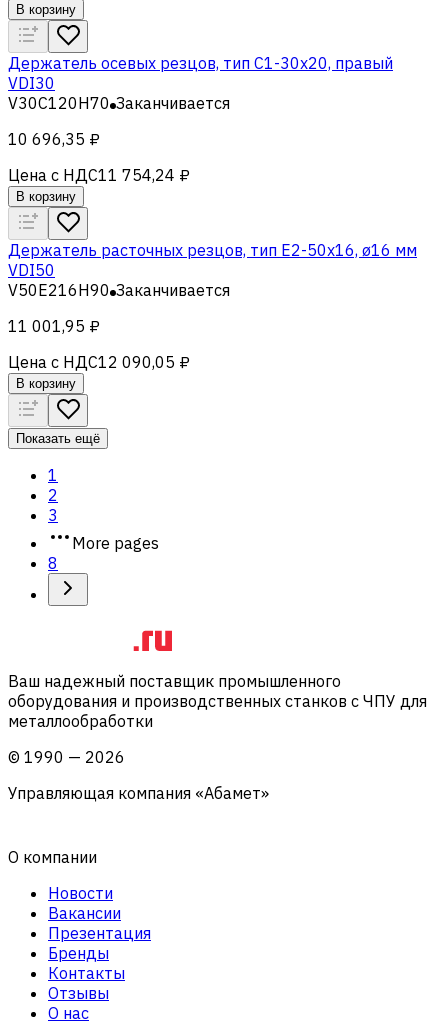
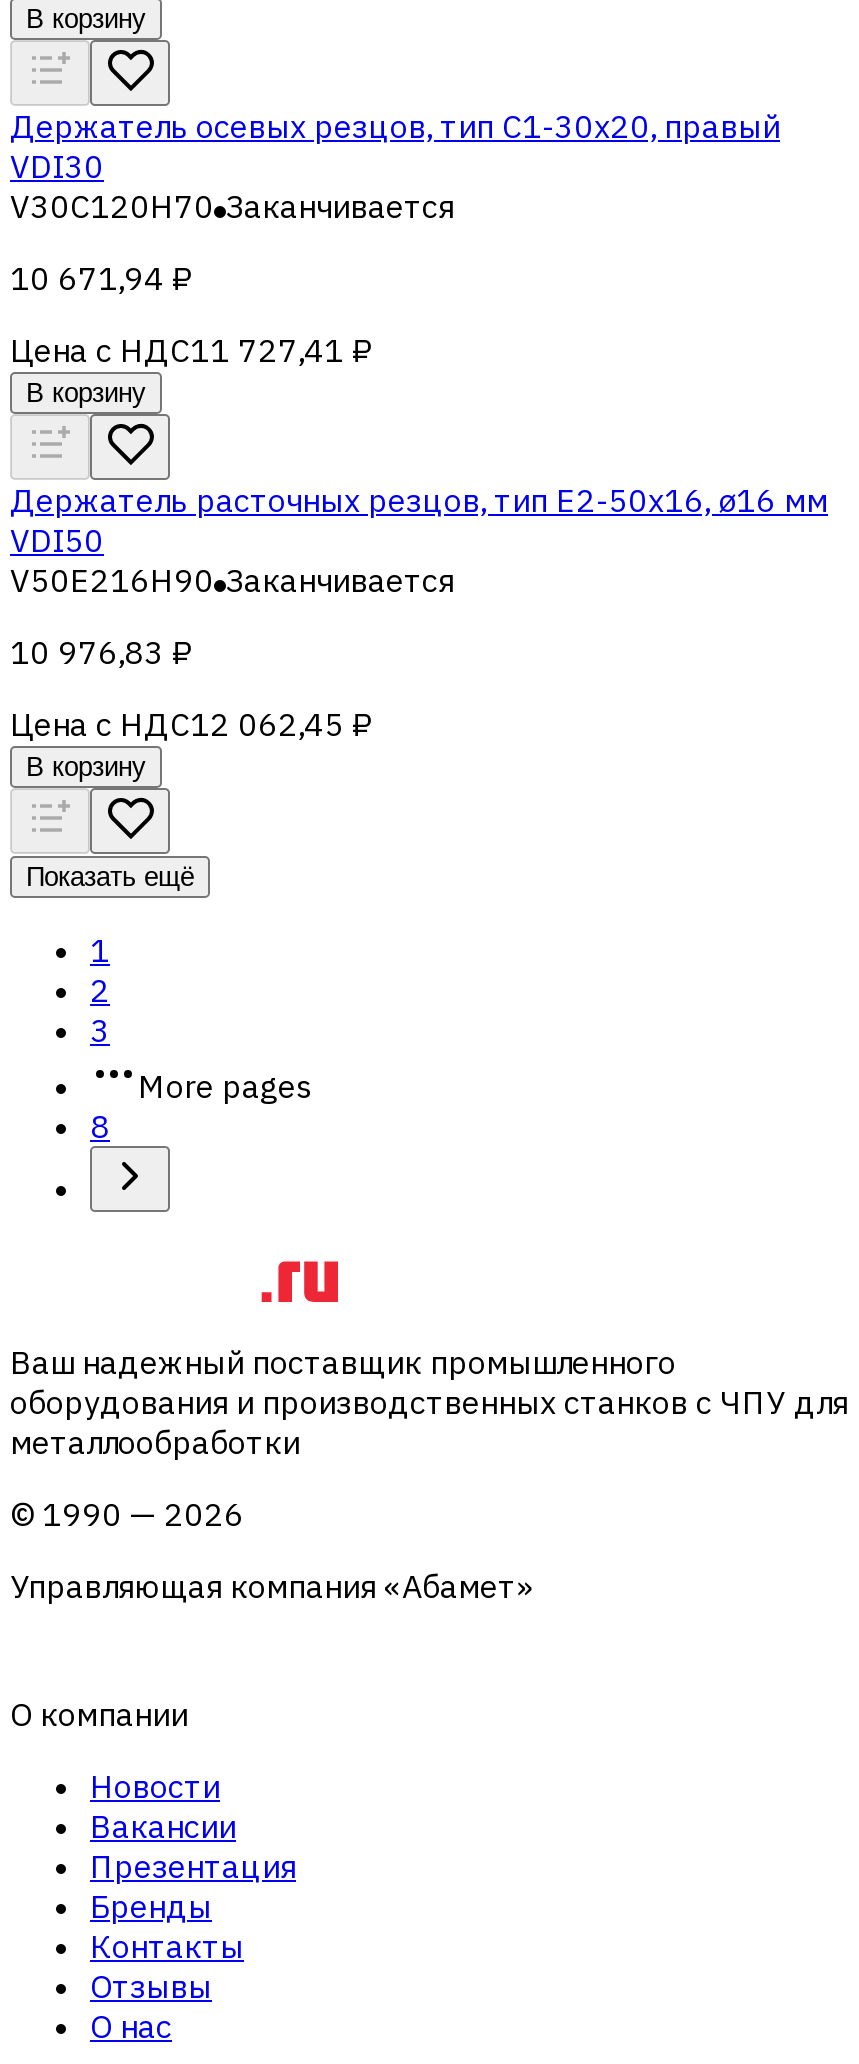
- 10 696,35 ₽
+ 10 671,94 ₽

- Цена с НДС11 754,24 ₽
+ Цена с НДС11 727,41 ₽

- 11 001,95 ₽
+ 10 976,83 ₽

- Цена с НДС12 090,05 ₽
+ Цена с НДС12 062,45 ₽
